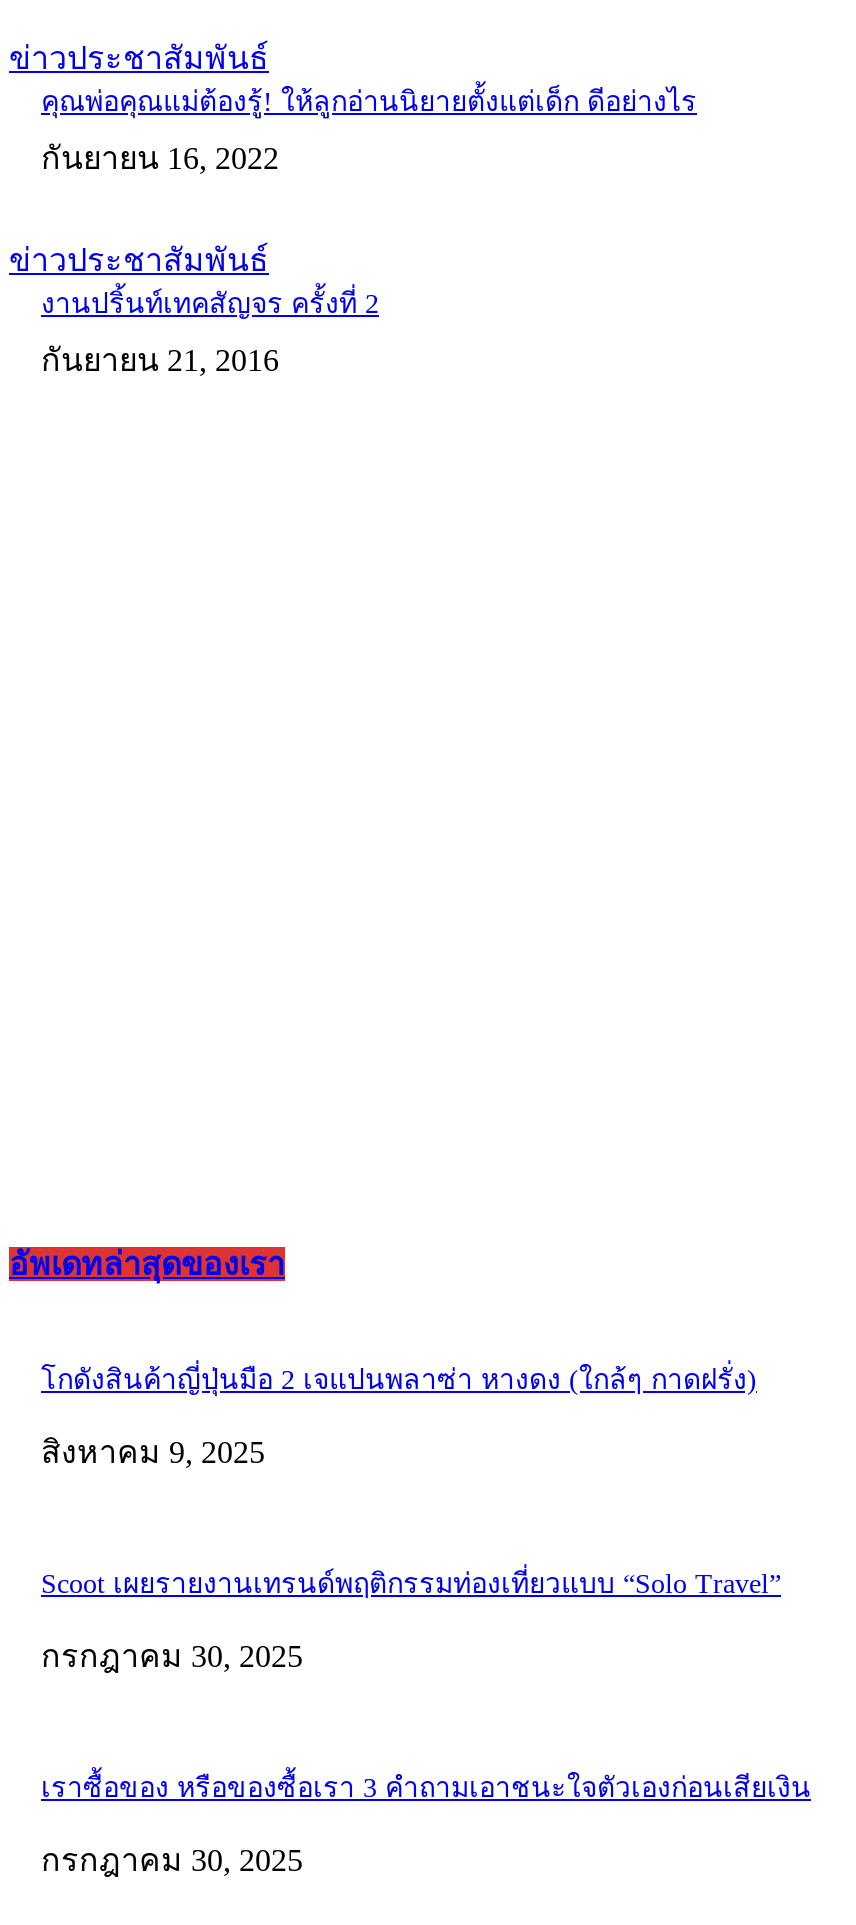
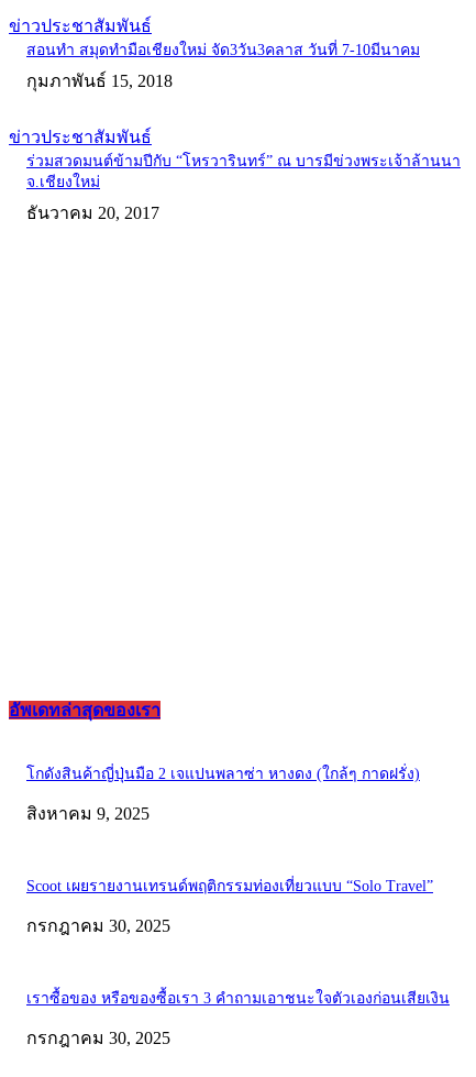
- คุณพ่อคุณแม่ต้องรู้! ให้ลูกอ่านนิยายตั้งแต่เด็ก ดีอย่างไร
+ สอนทำ สมุดทำมือเชียงใหม่ จัด3วัน3คลาส วันที่ 7-10มีนาคม

- กันยายน 16, 2022
+ กุมภาพันธ์ 15, 2018

- งานปริ้นท์เทคสัญจร ครั้งที่ 2
+ ร่วมสวดมนต์ข้ามปีกับ “โหรวารินทร์” ณ บารมีข่วงพระเจ้าล้านนา
+ จ.เชียงใหม่

- กันยายน 21, 2016
+ ธันวาคม 20, 2017
